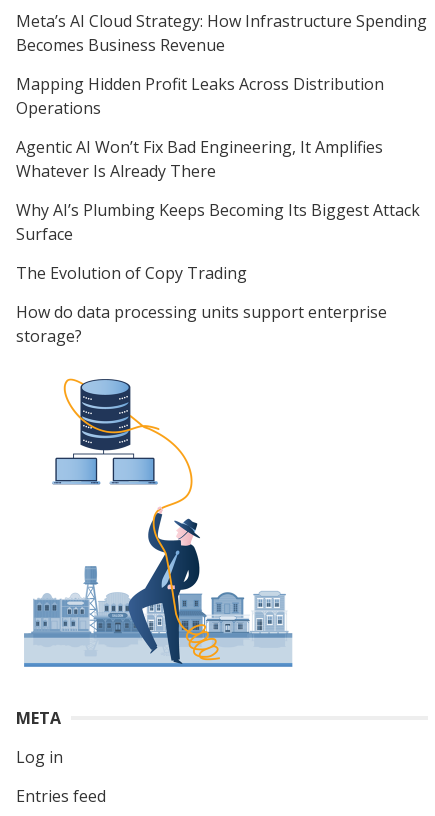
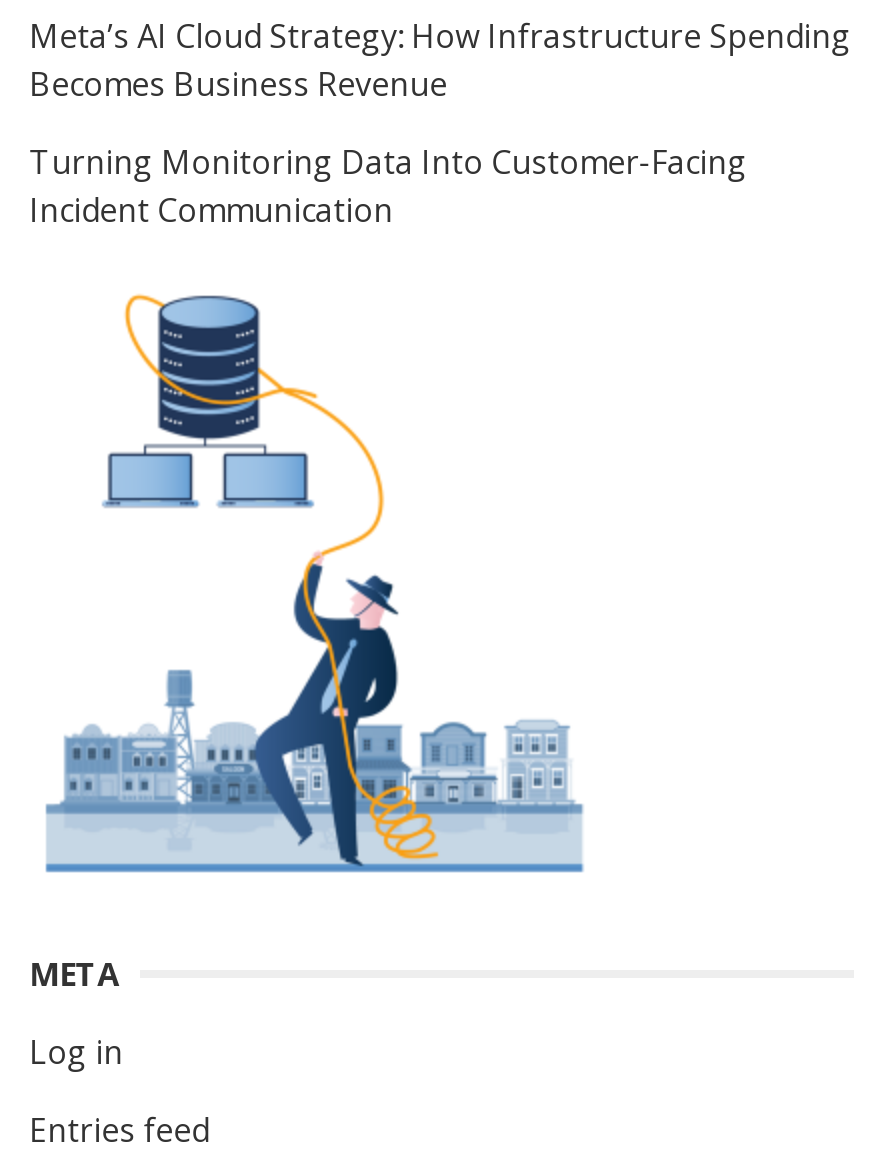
- Mapping Hidden Profit Leaks Across Distribution
- Operations
- Agentic AI Won’t Fix Bad Engineering, It Amplifies
- Whatever Is Already There
- Why AI’s Plumbing Keeps Becoming Its Biggest Attack
- Surface
- The Evolution of Copy Trading
- How do data processing units support enterprise
- storage?
+ Turning Monitoring Data Into Customer-Facing
+ Incident Communication
